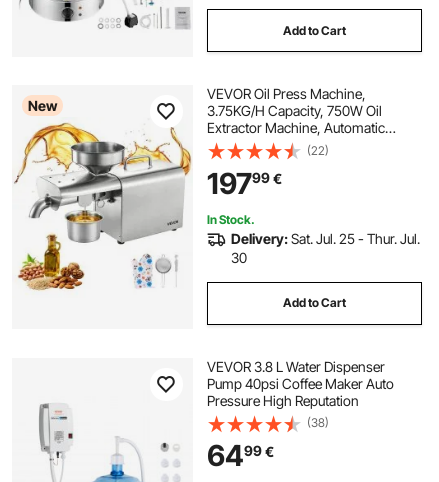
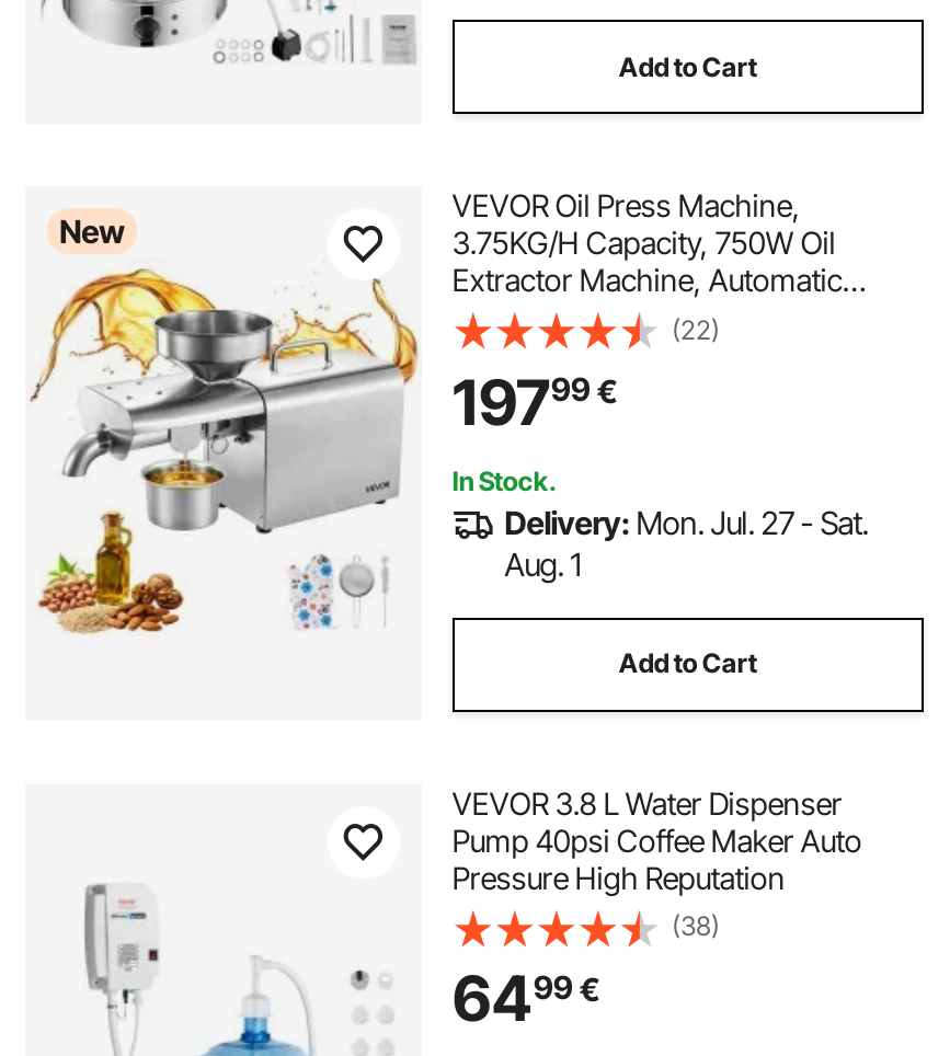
- Delivery: Sat. Jul. 25 - Thur. Jul.
- 30
+ Delivery: Mon. Jul. 27 - Sat.
+ Aug. 1
